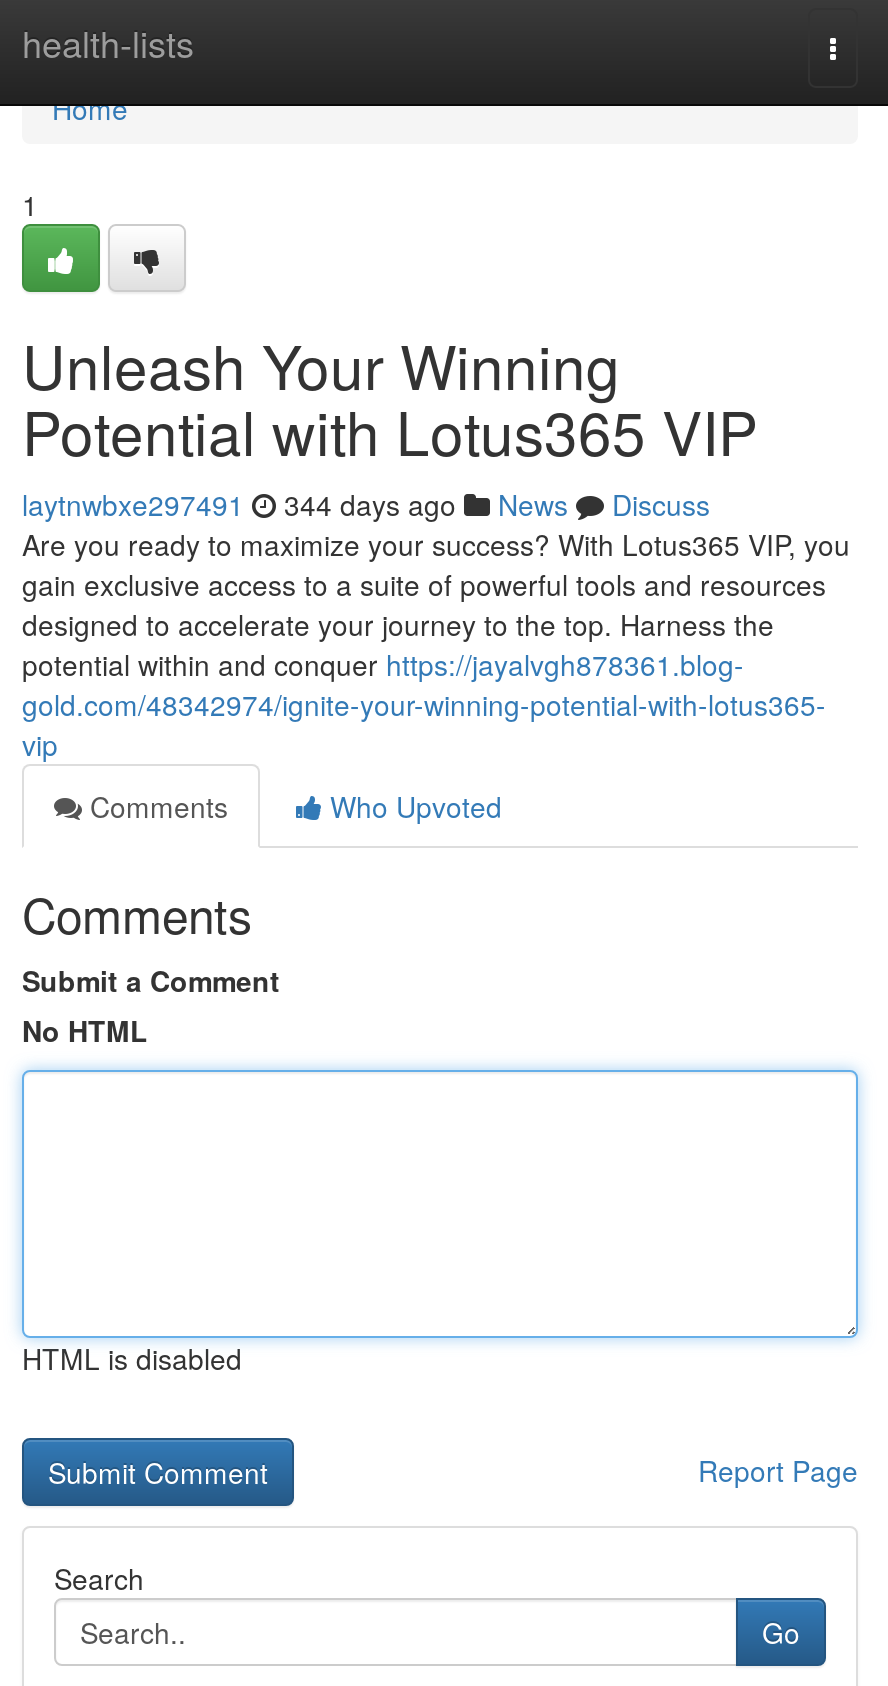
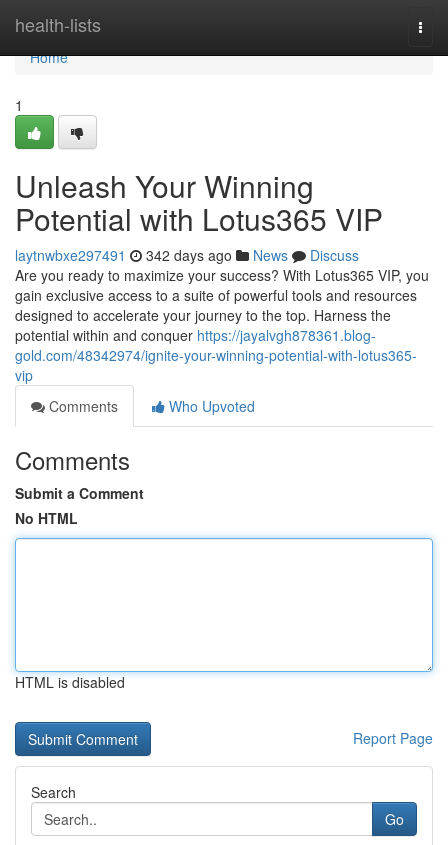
- laytnwbxe297491 344 days ago News Discuss
+ laytnwbxe297491 342 days ago News Discuss
